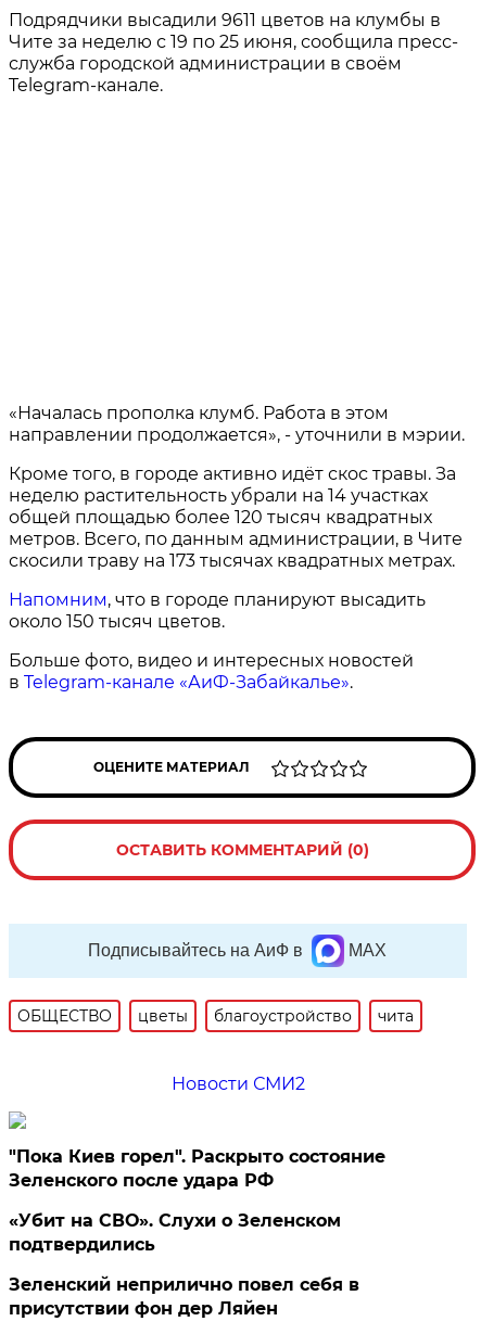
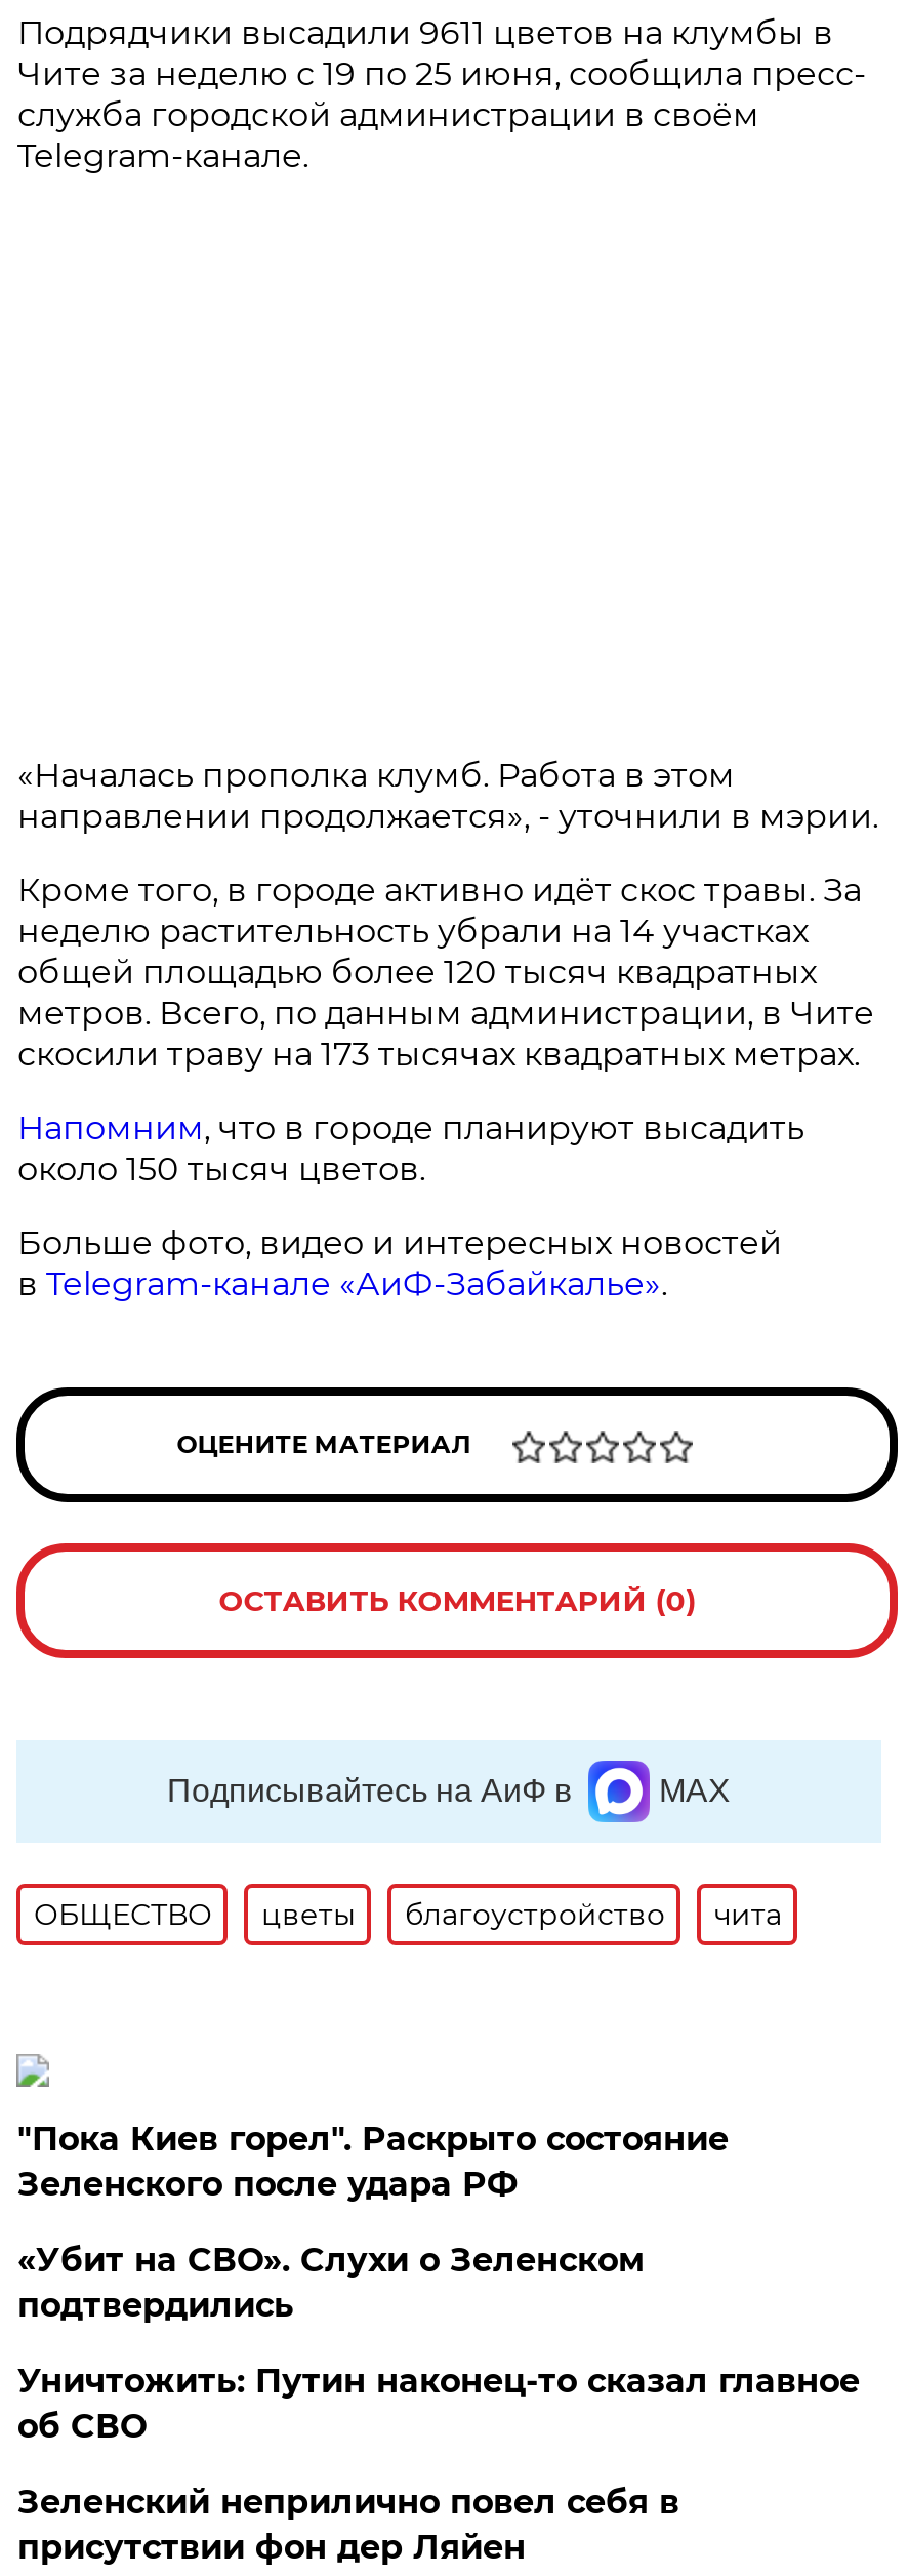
- Новости СМИ2

moved up: "Пока Киев горел". Раскрыто состояние | Зеленского после удара РФ | «Убит на СВО». Слухи о Зеленском | подтвердились

+ Уничтожить: Путин наконец-то сказал главное
+ об СВО
